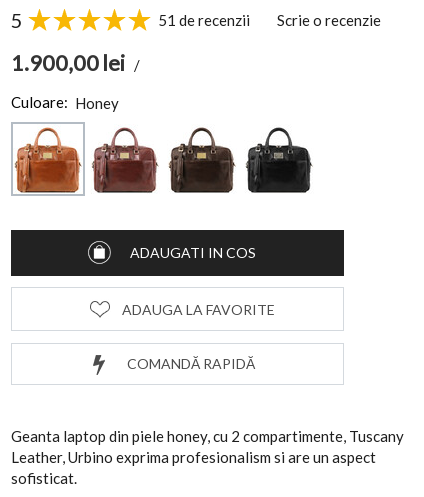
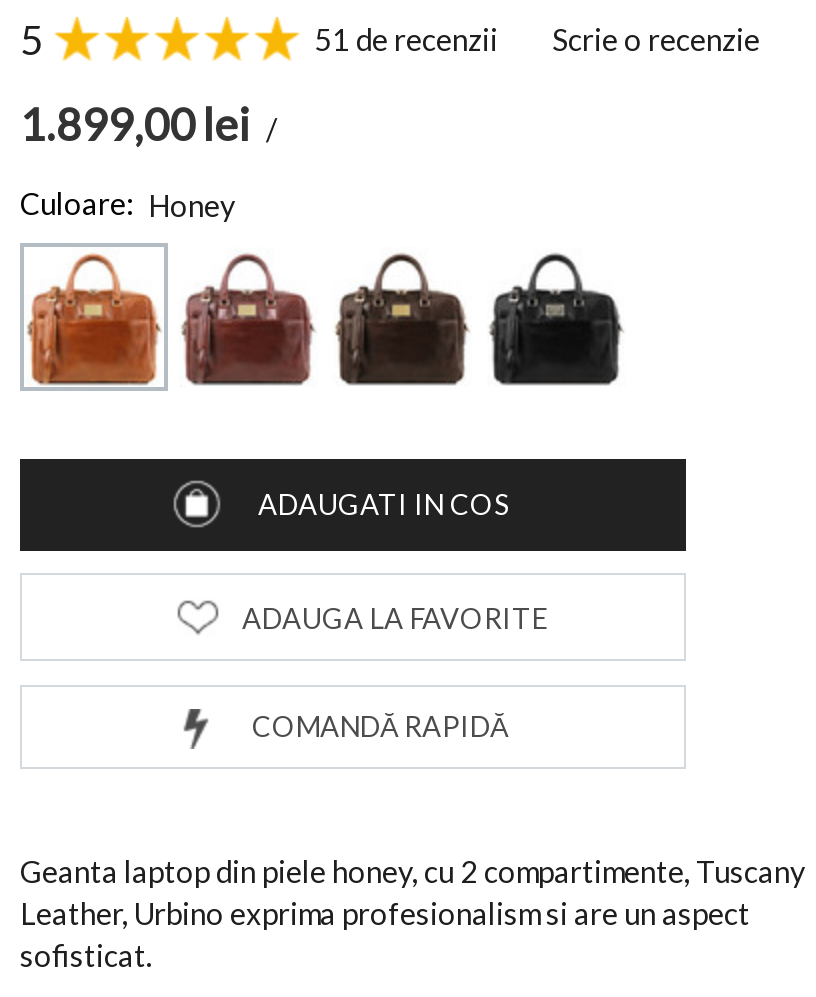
- 1.900,00 lei /
+ 1.899,00 lei /
